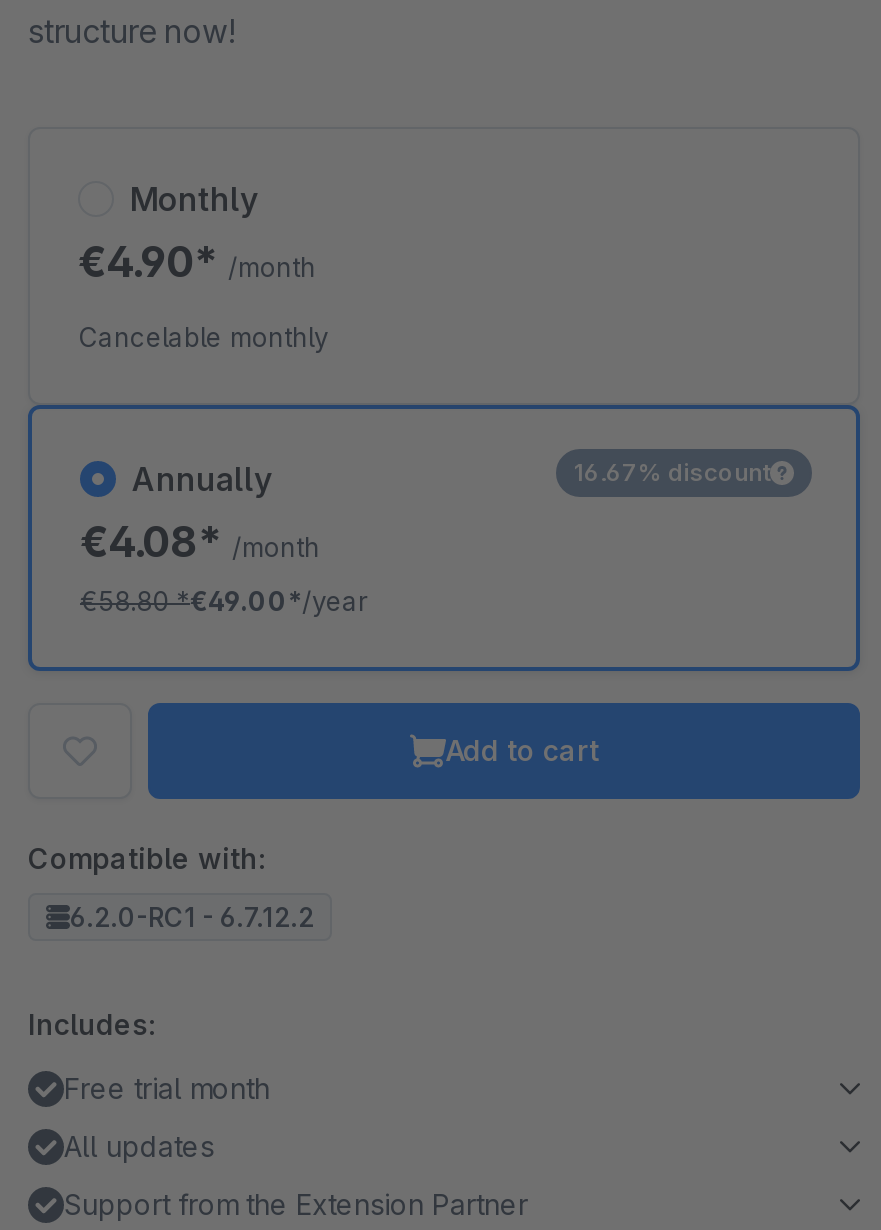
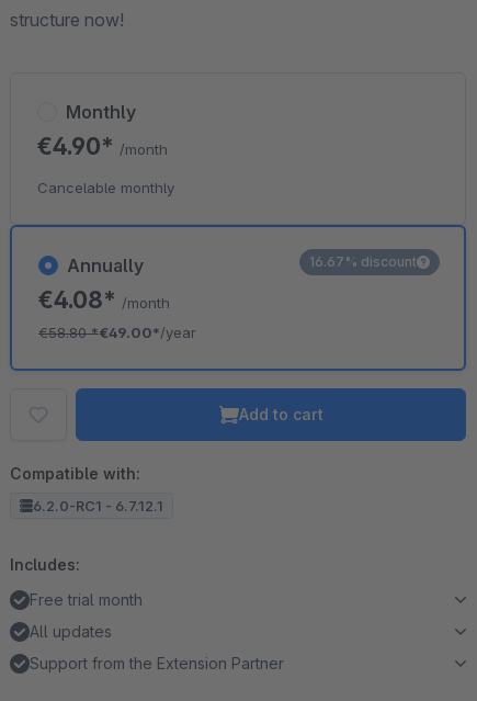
- 6.2.0-RC1 - 6.7.12.2
+ 6.2.0-RC1 - 6.7.12.1
